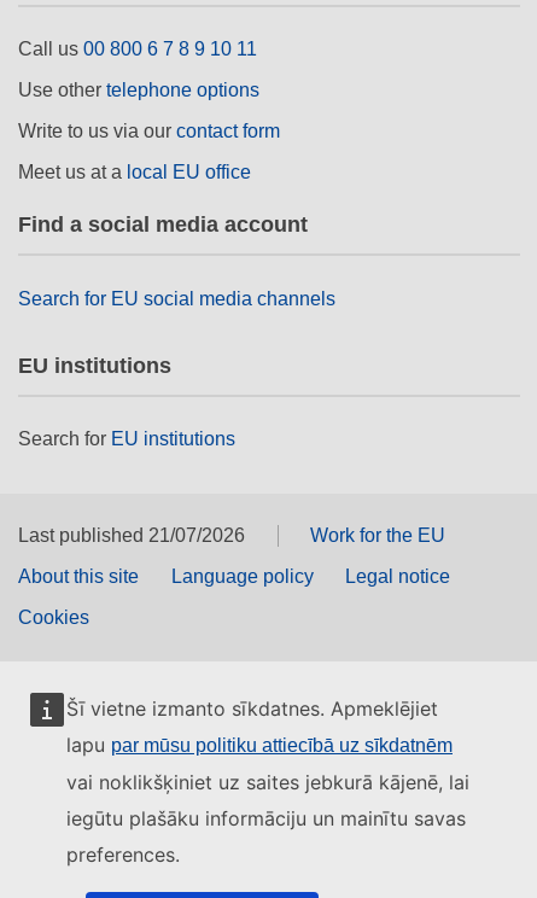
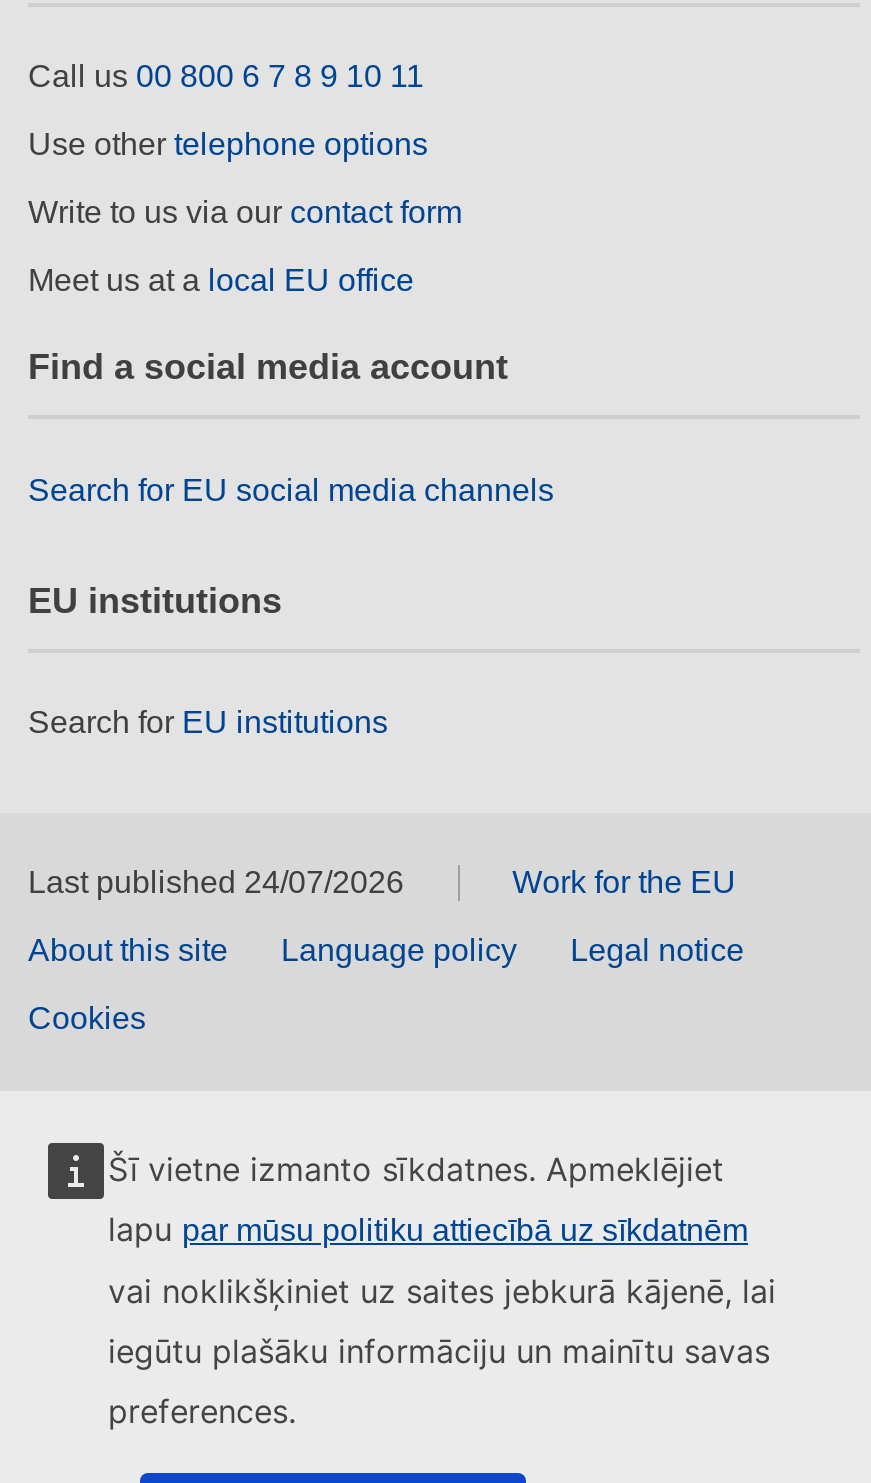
- Last published 21/07/2026
+ Last published 24/07/2026
